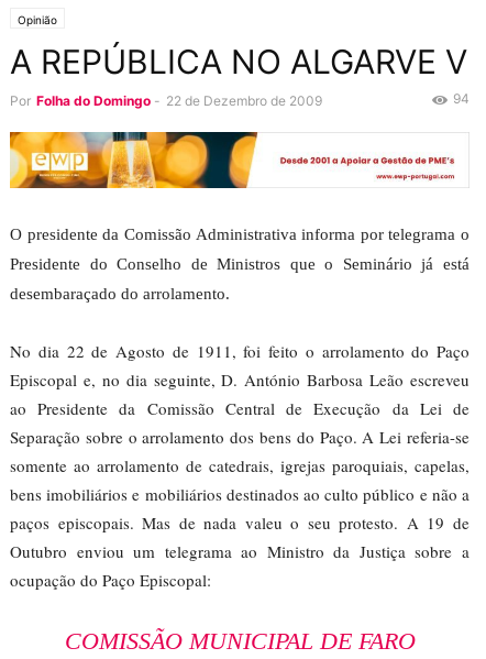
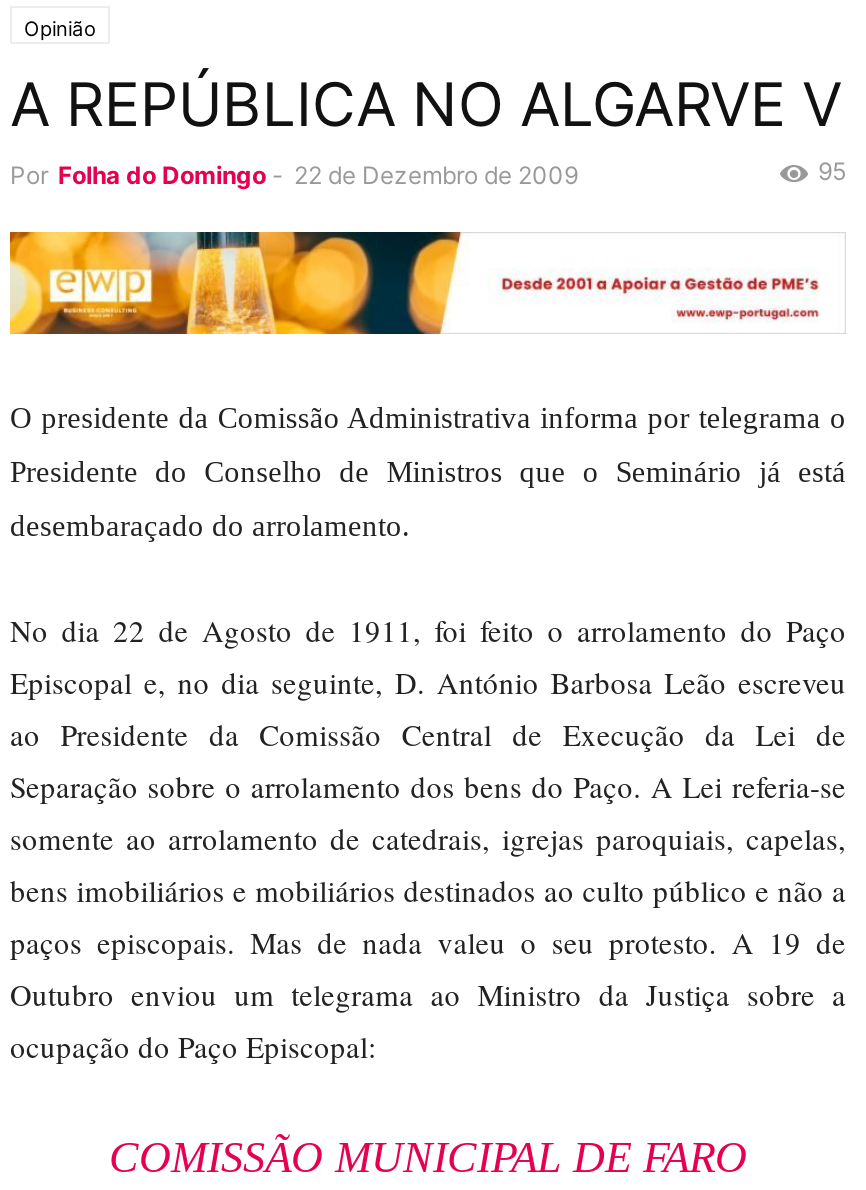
- 94
+ 95
